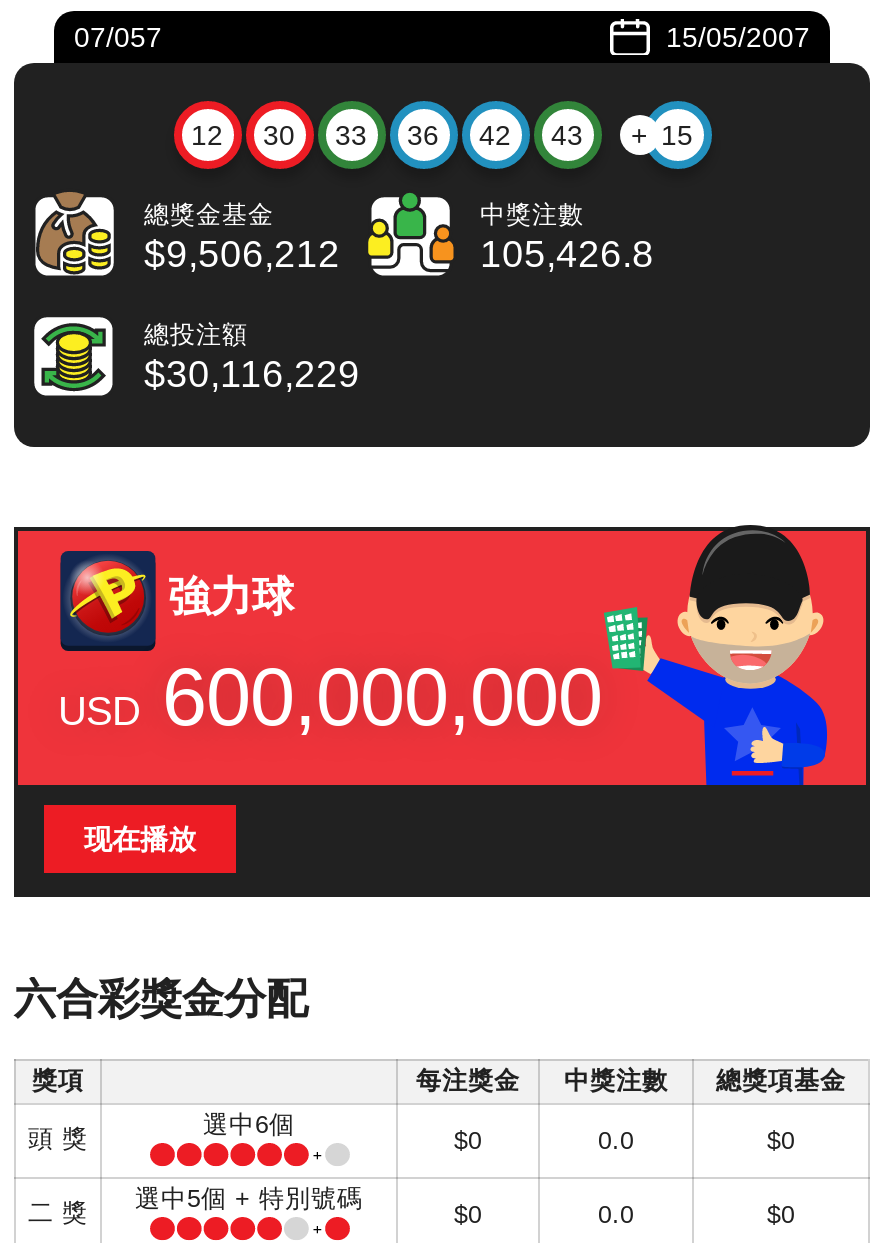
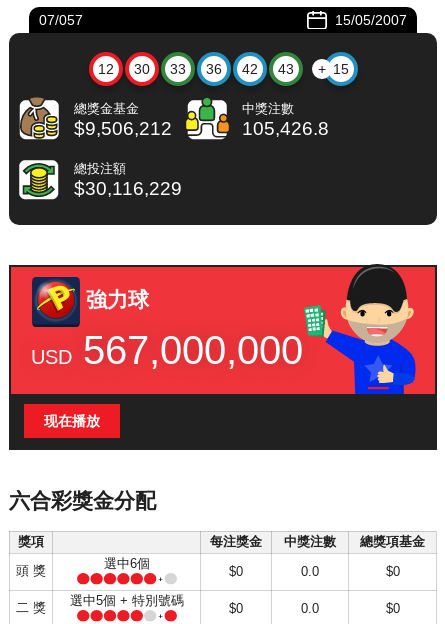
- USD 600,000,000
+ USD 567,000,000
